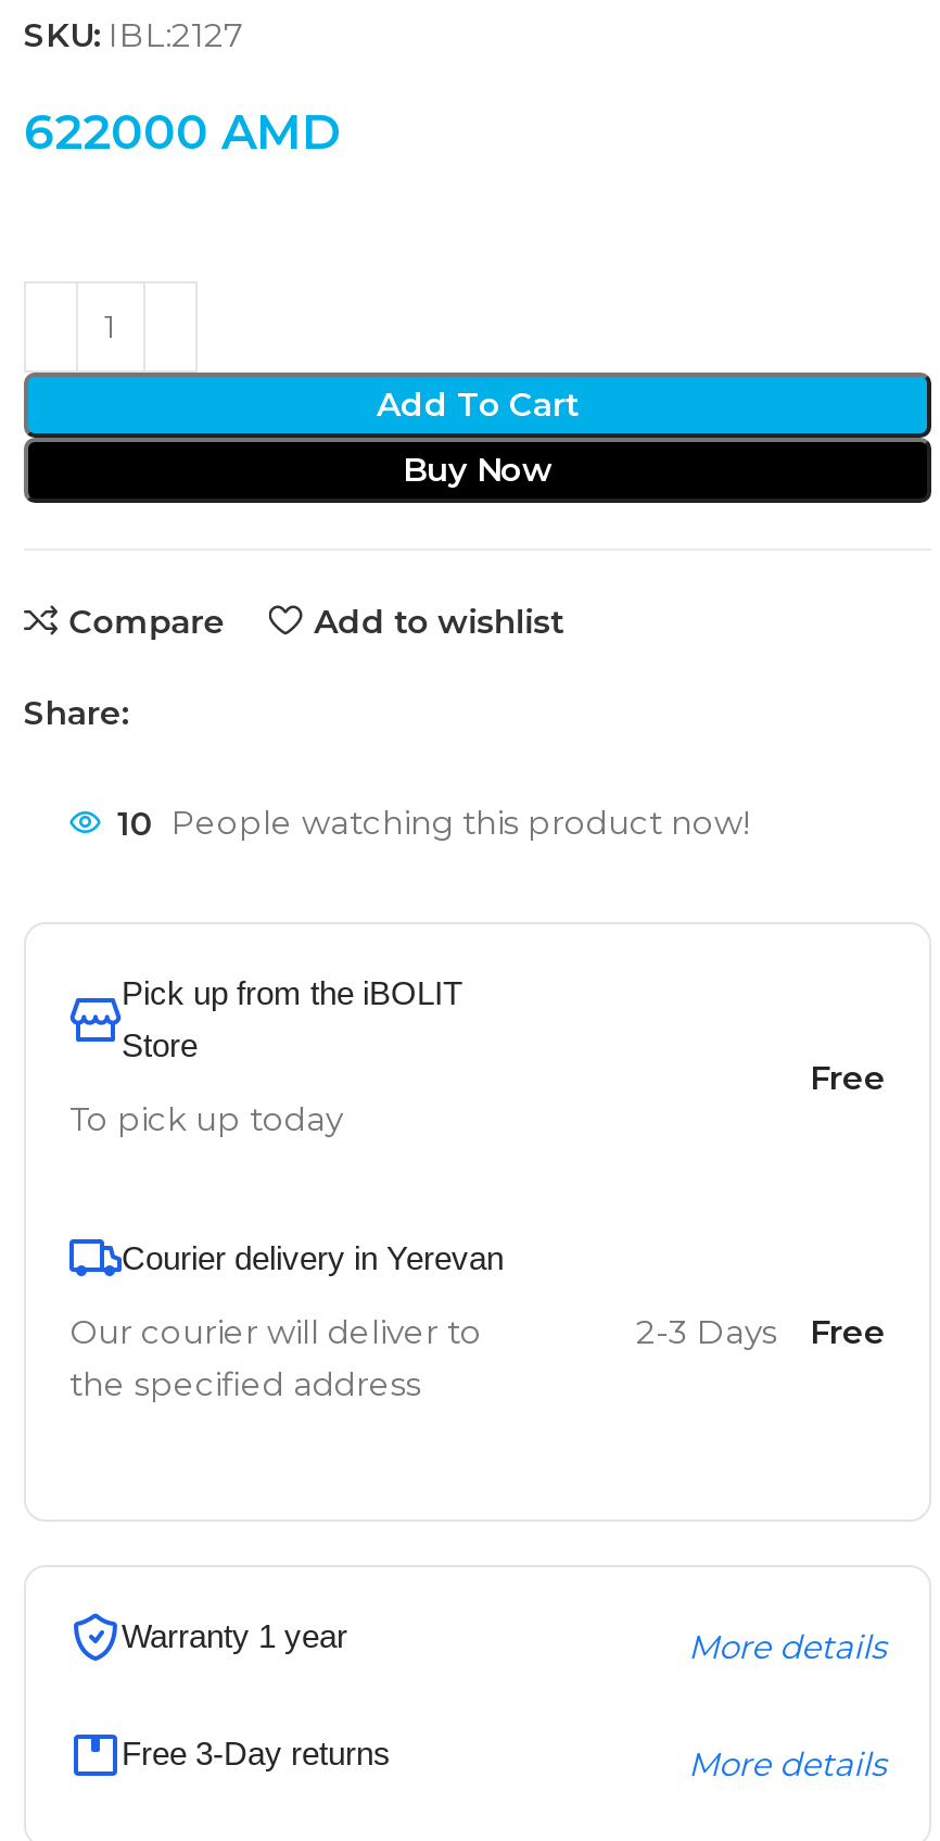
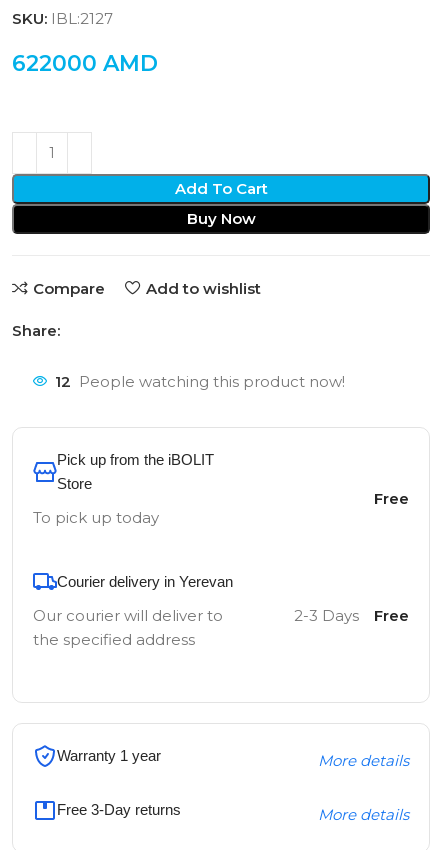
- 10 People watching this product now!
+ 12 People watching this product now!
